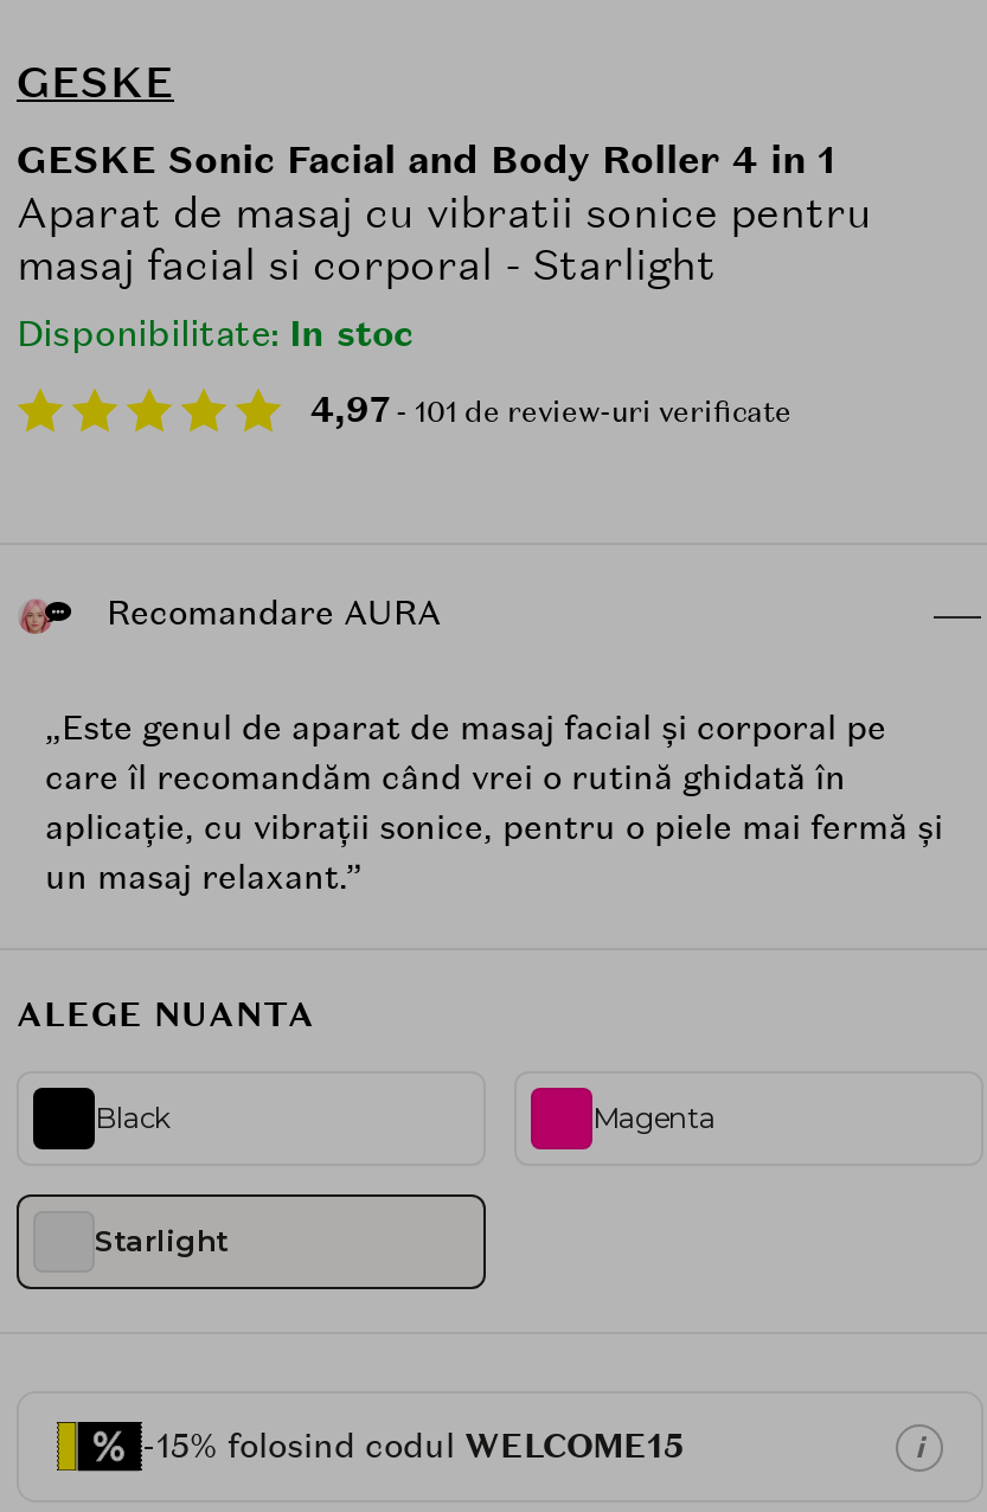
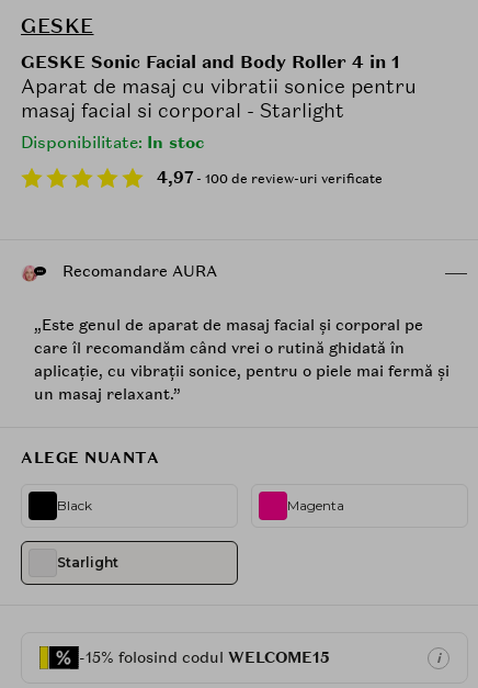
- 4,97 - 101 de review-uri verificate
+ 4,97 - 100 de review-uri verificate
